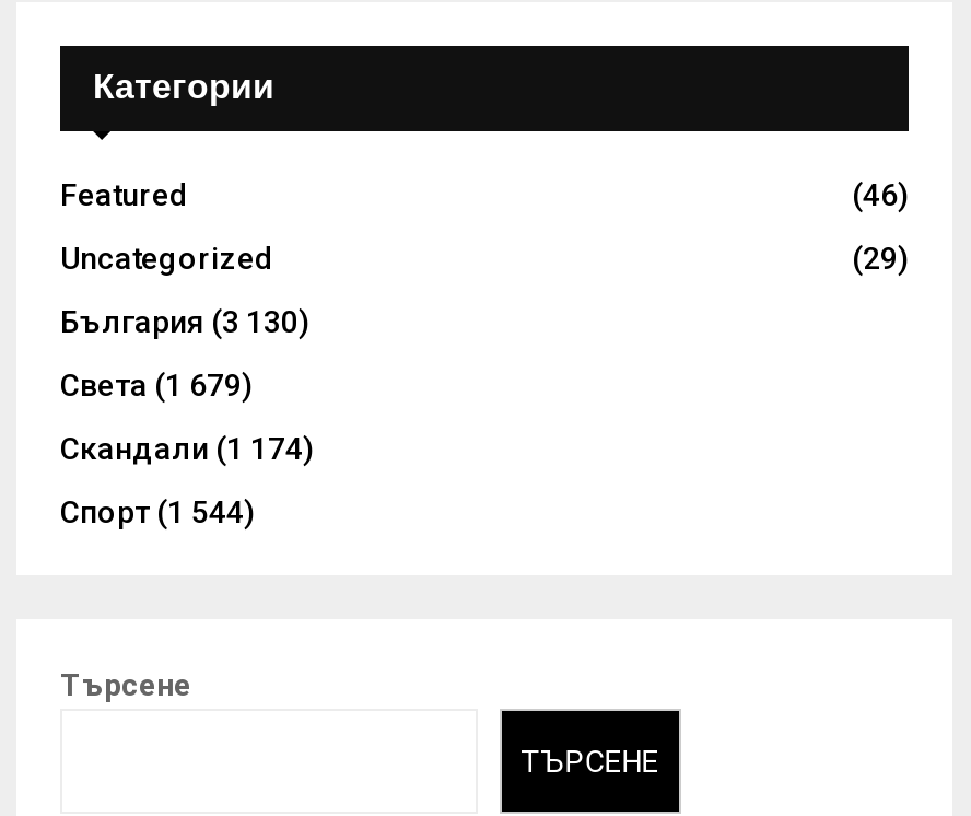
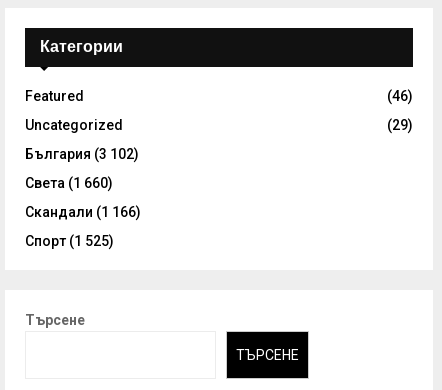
- България (3 130)
+ България (3 102)

- Света (1 679)
+ Света (1 660)

- Скандали (1 174)
+ Скандали (1 166)

- Спорт (1 544)
+ Спорт (1 525)
